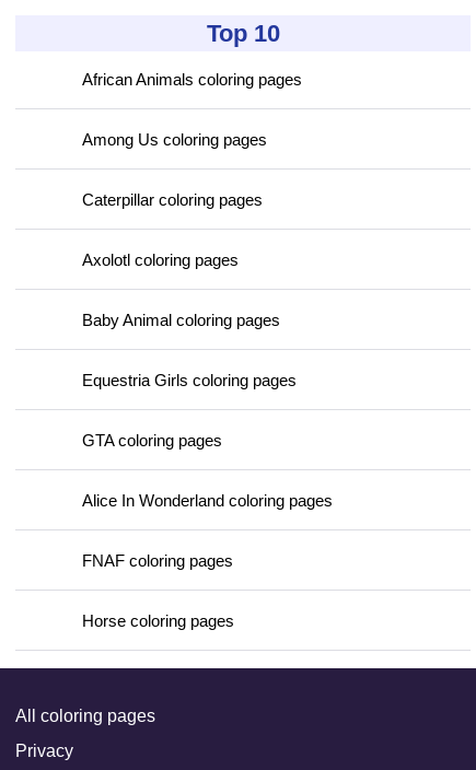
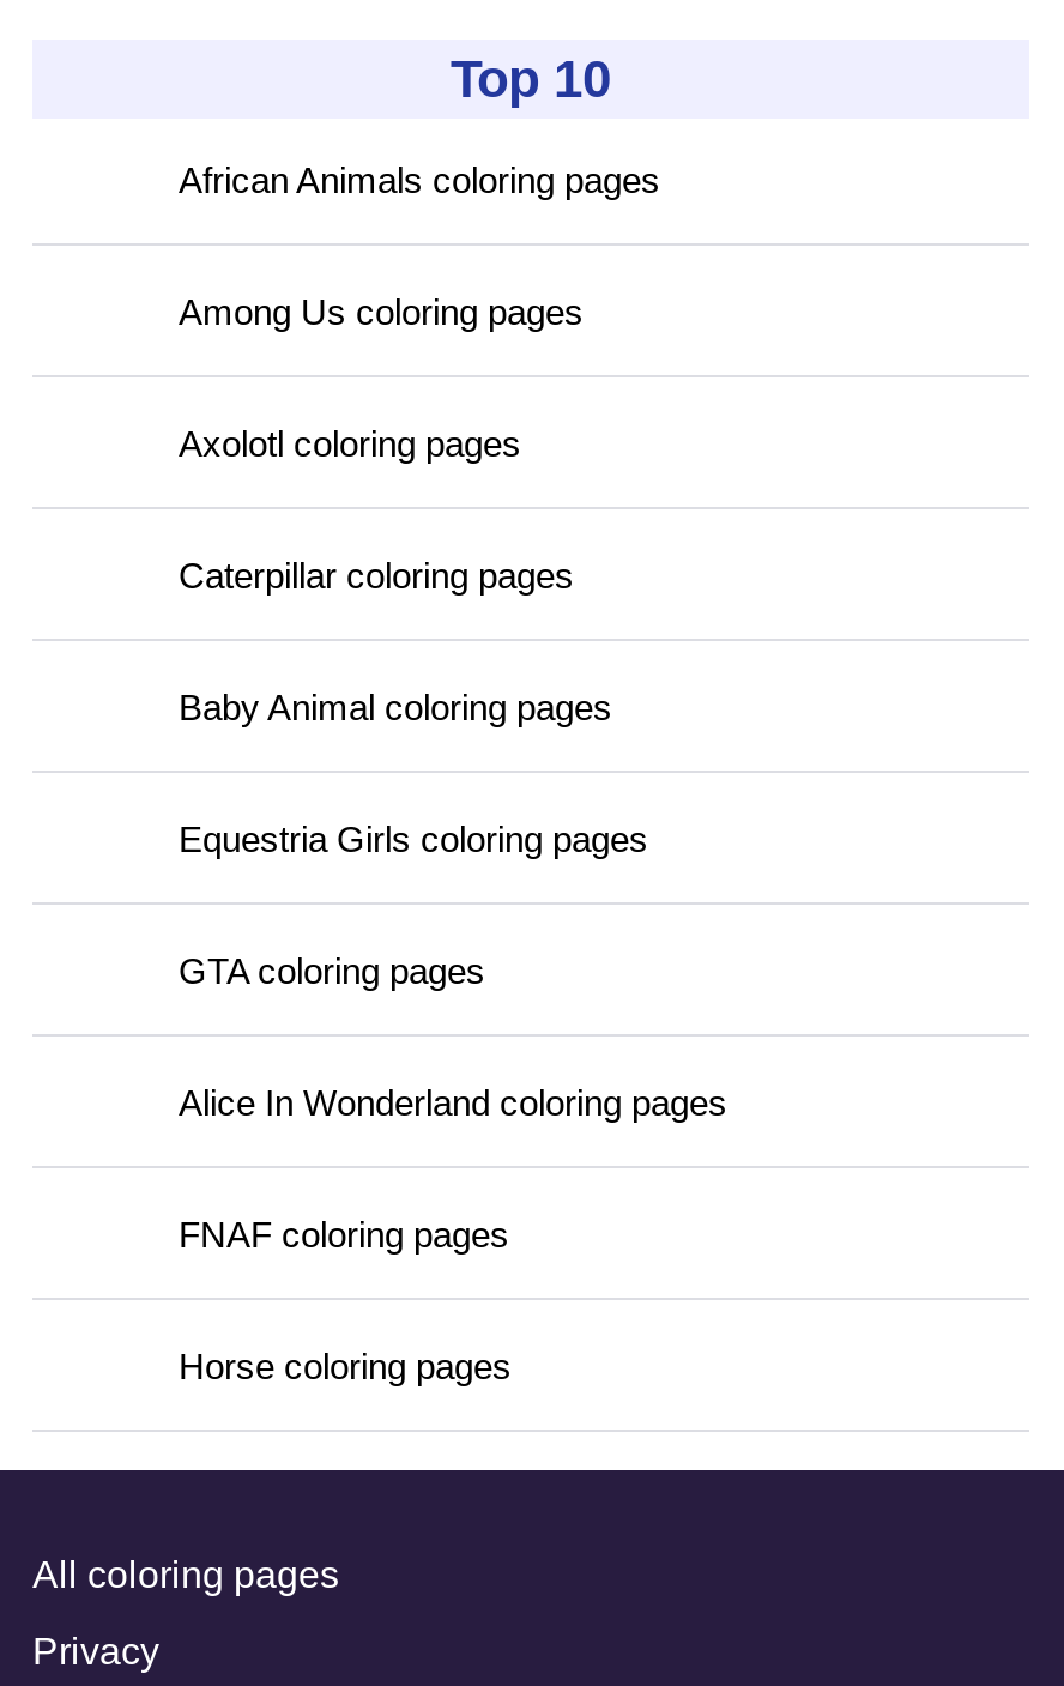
moved down: Caterpillar coloring pages

moved up: Axolotl coloring pages
